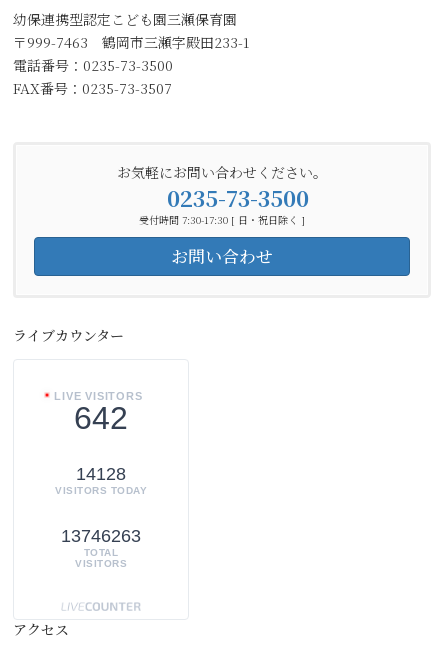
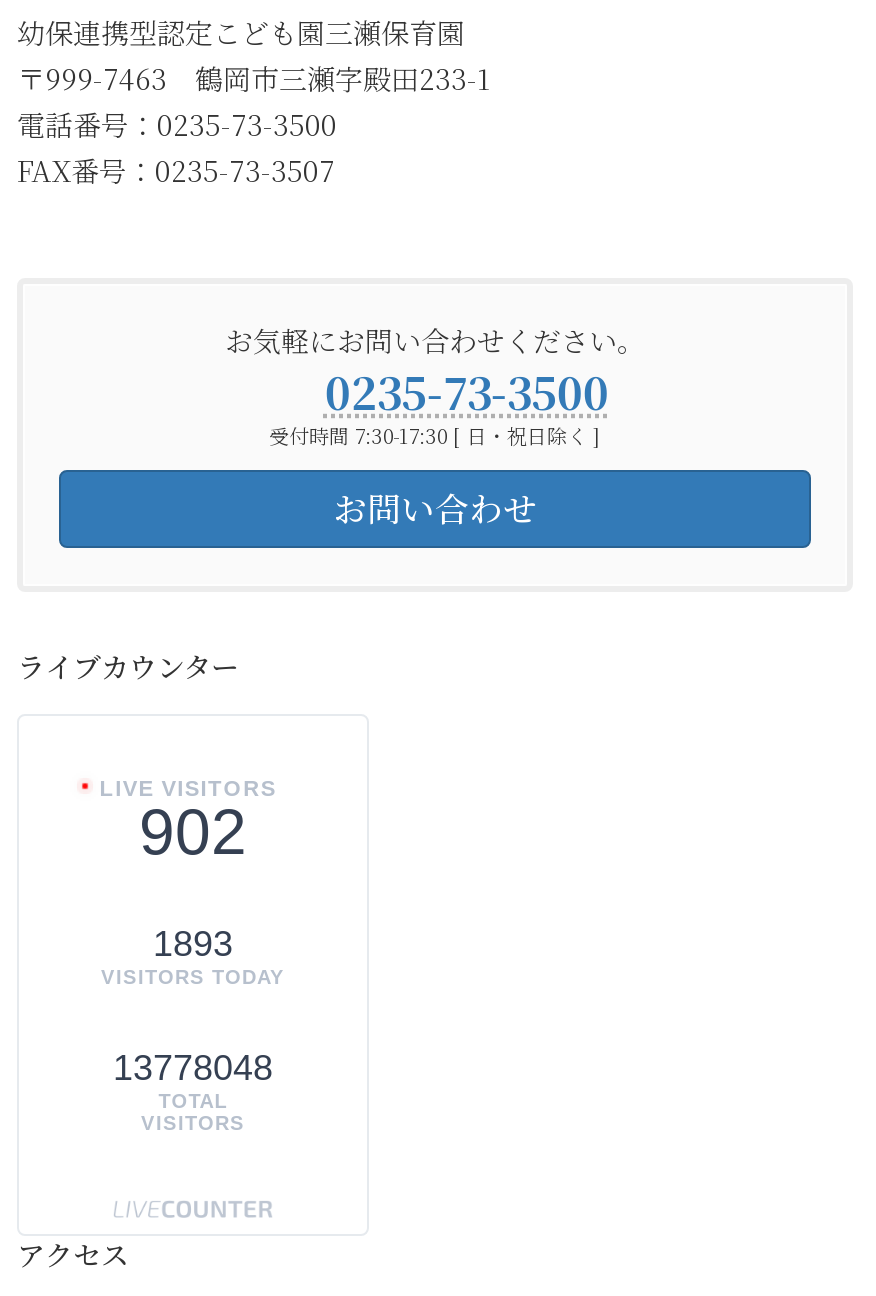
- 642
+ 902

- 14128
+ 1893

- 13746263
+ 13778048
